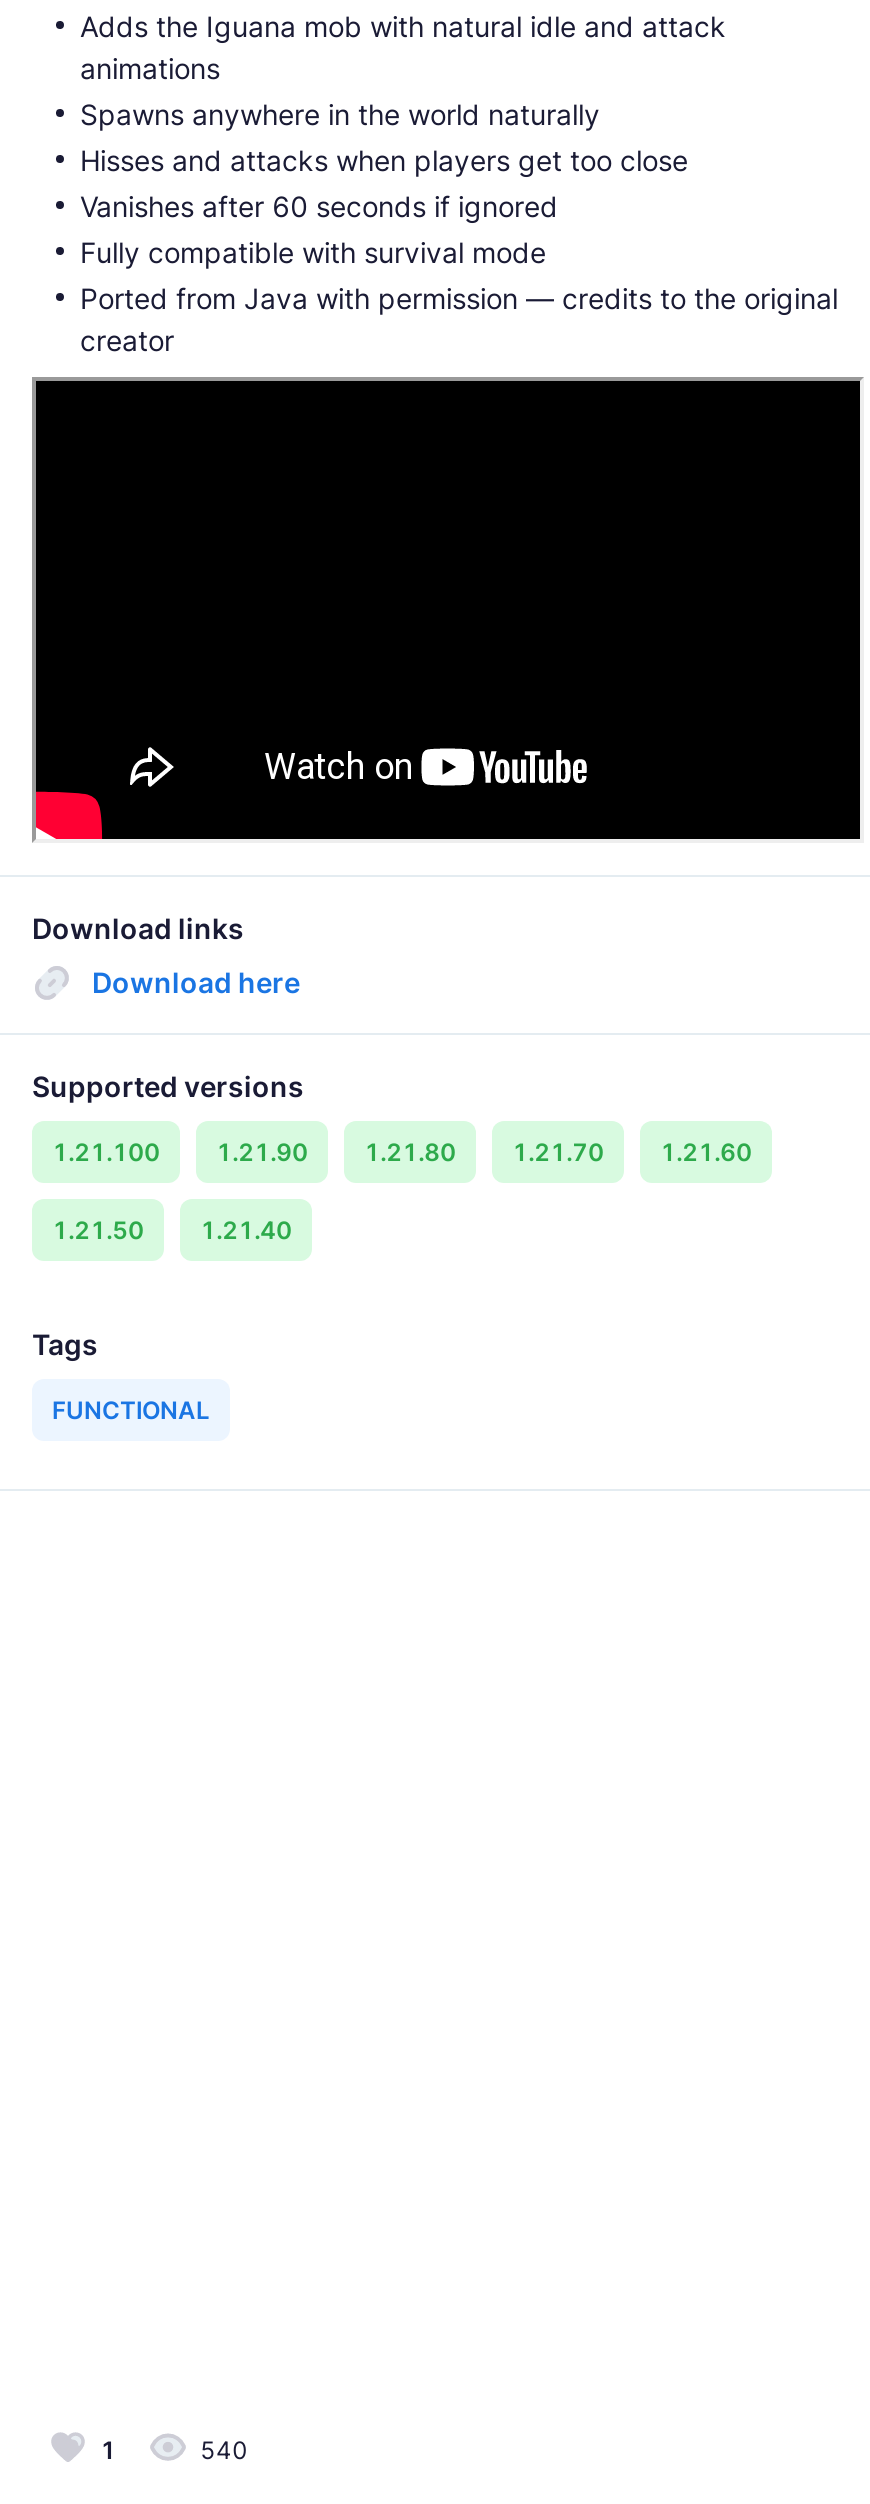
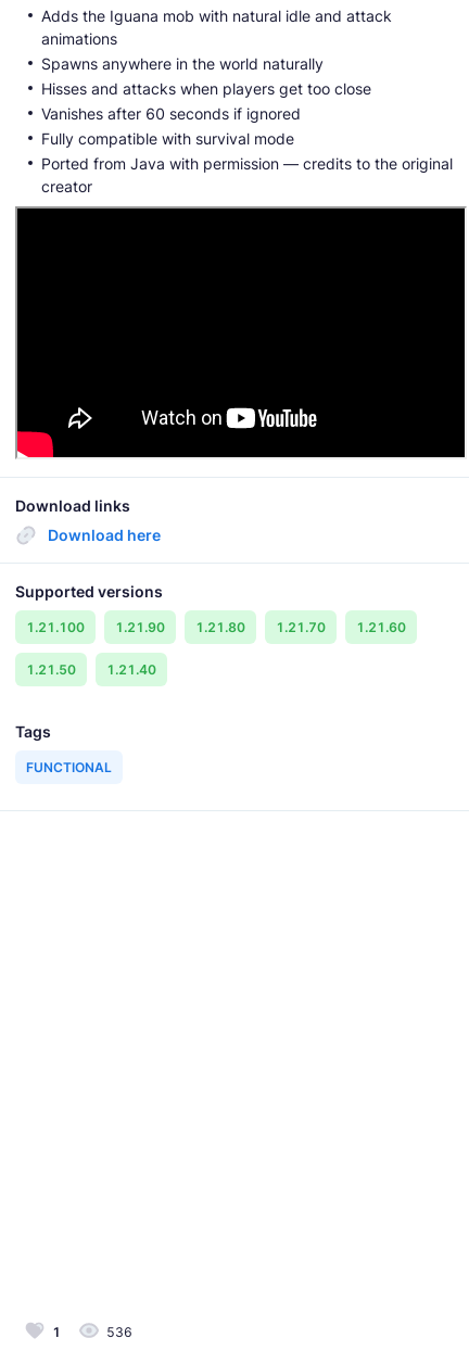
- 540
+ 536
